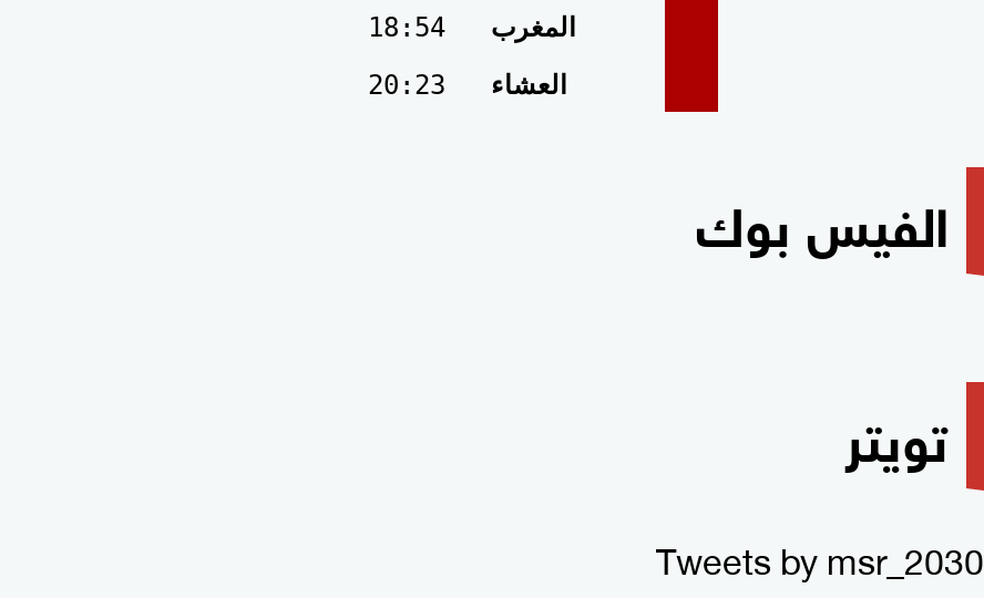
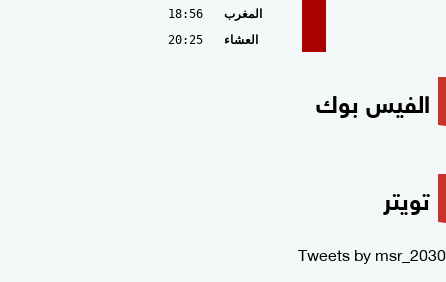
- المغرب 18:54
+ المغرب 18:56

- العشاء 20:23
+ العشاء 20:25
